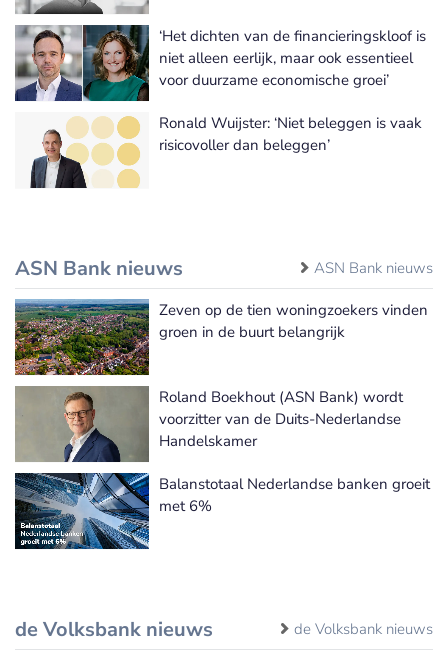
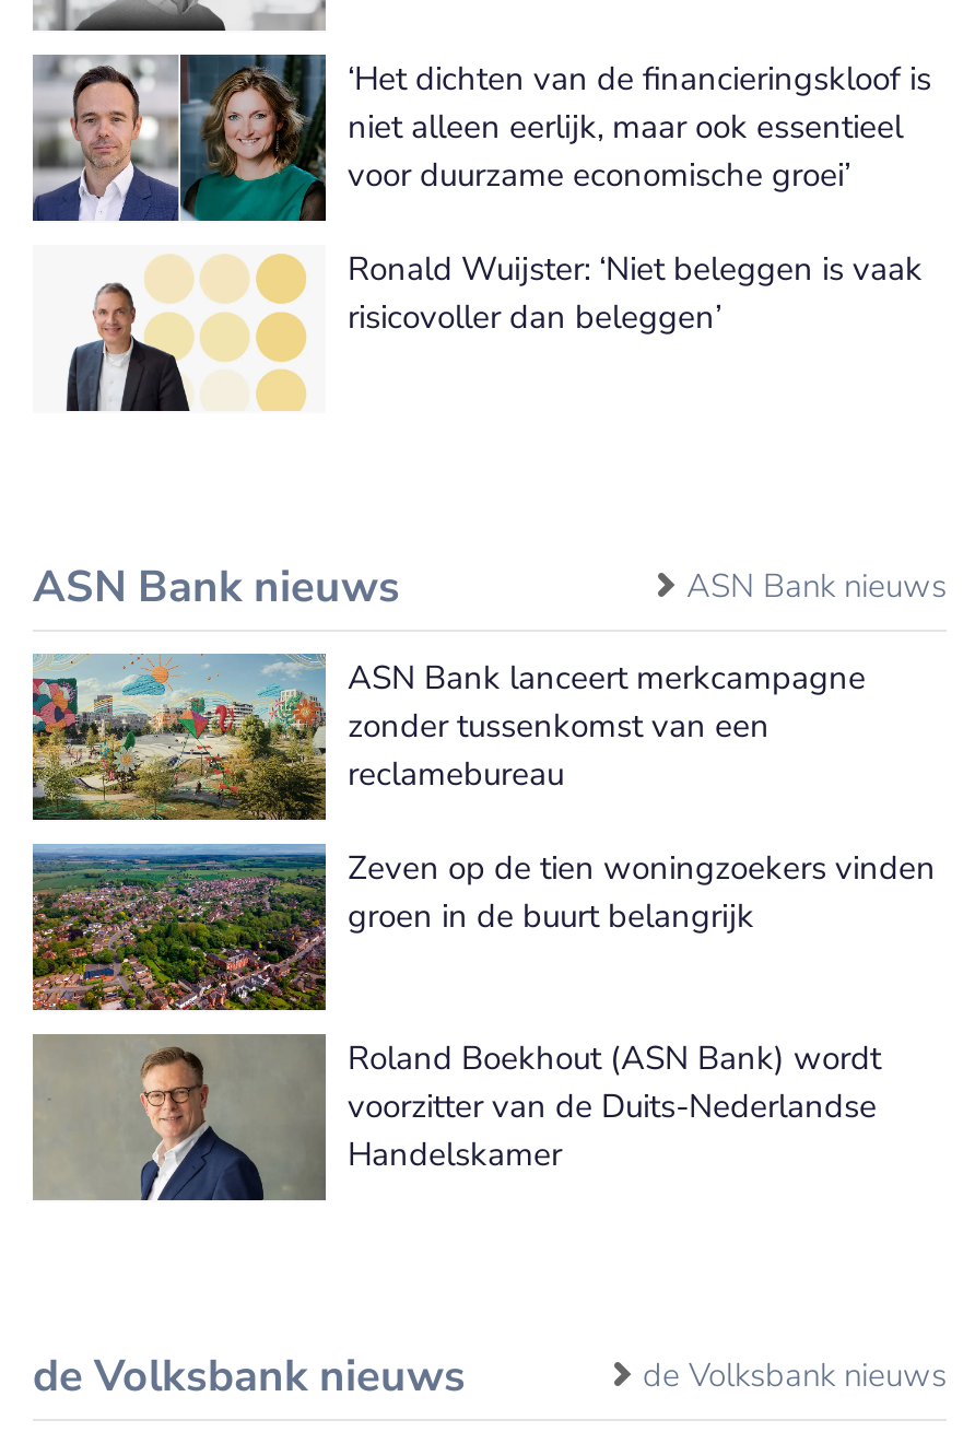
+ [image]
+ ASN Bank lanceert merkcampagne
+ zonder tussenkomst van een
+ reclamebureau

moved down: [image] | Zeven op de tien woningzoekers vinden | groen in de buurt belangrijk | Roland Boekhout (ASN Bank) wordt | voorzitter van de Duits-Nederlandse | Handelskamer

- [image]
- Balanstotaal Nederlandse banken groeit
- met 6%
